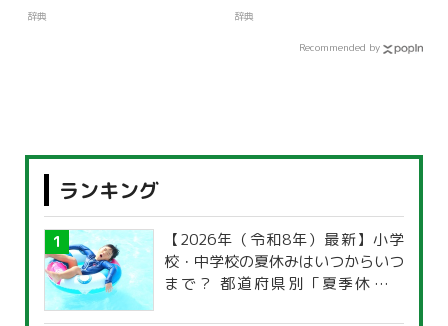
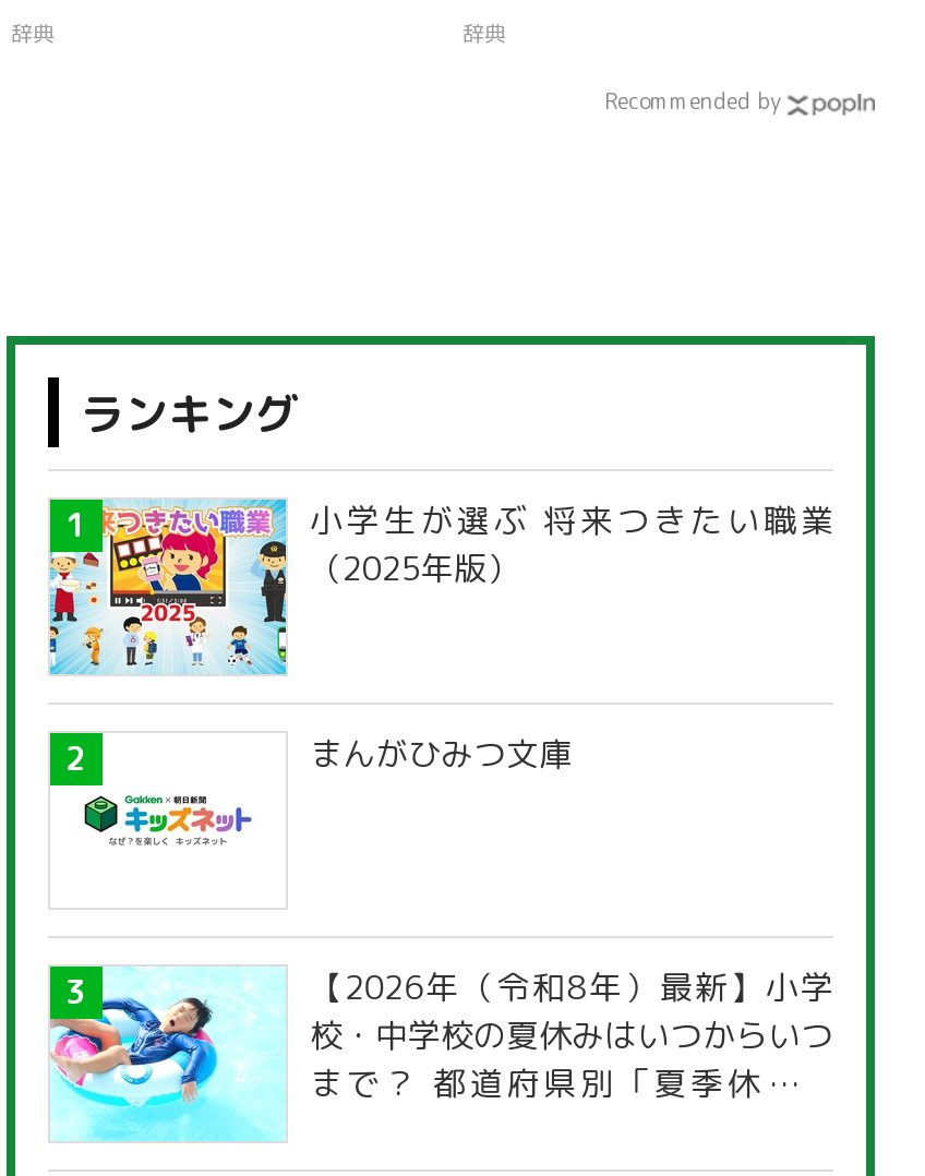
+ [image]
+ 小学生が選ぶ 将来つきたい職業
+ （2025年版）

+ [image]
+ まんがひみつ文庫
